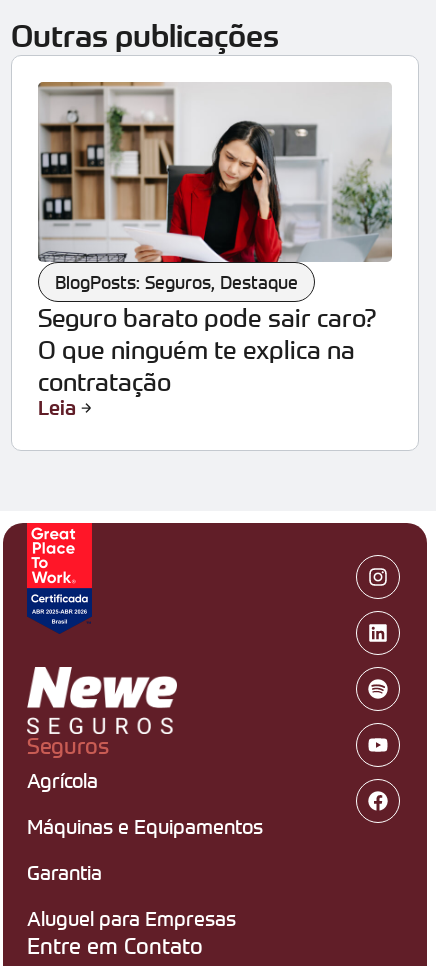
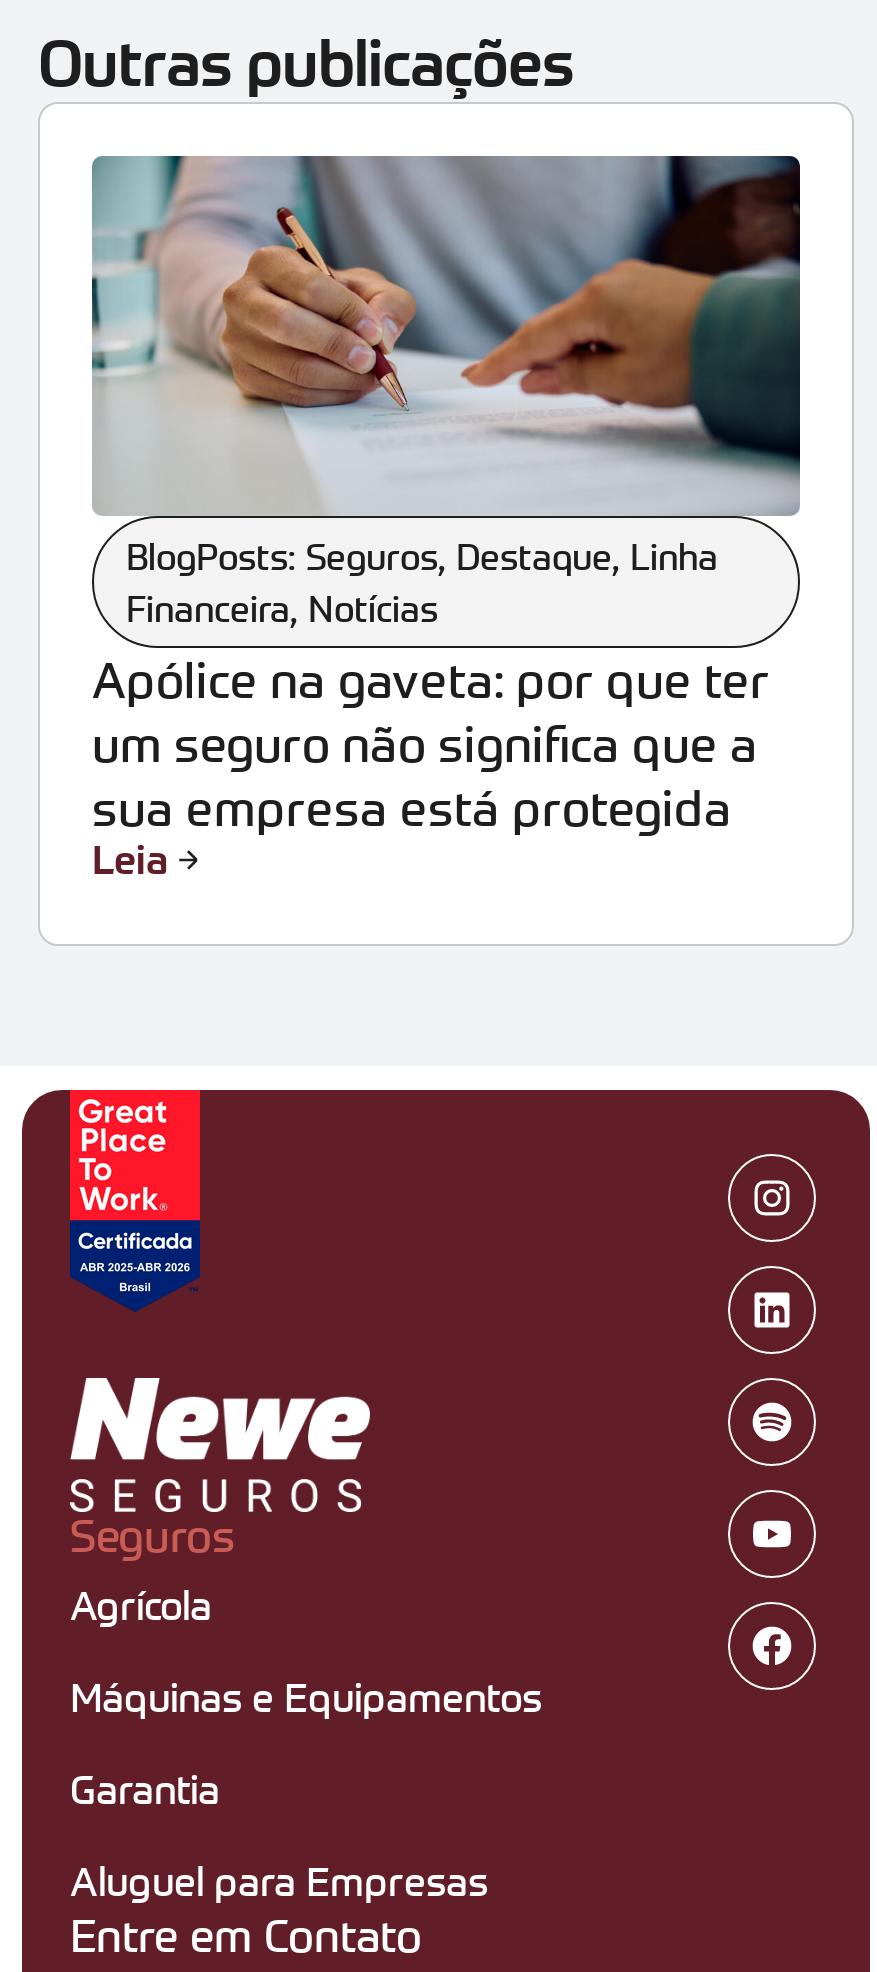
- [image]
- BlogPosts: Seguros, Destaque
- Seguro barato pode sair caro?
- O que ninguém te explica na
- contratação
+ [image]
+ BlogPosts: Seguros, Destaque, Linha
+ Financeira, Notícias
+ Apólice na gaveta: por que ter
+ um seguro não significa que a
+ sua empresa está protegida
